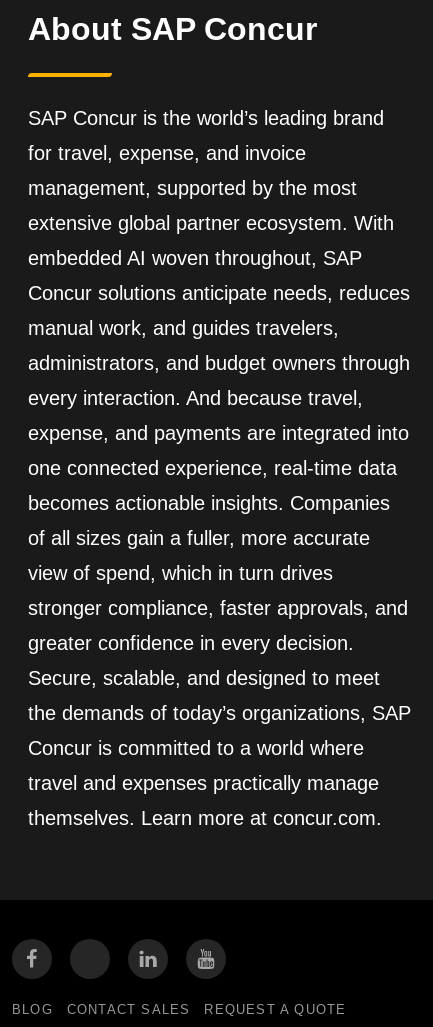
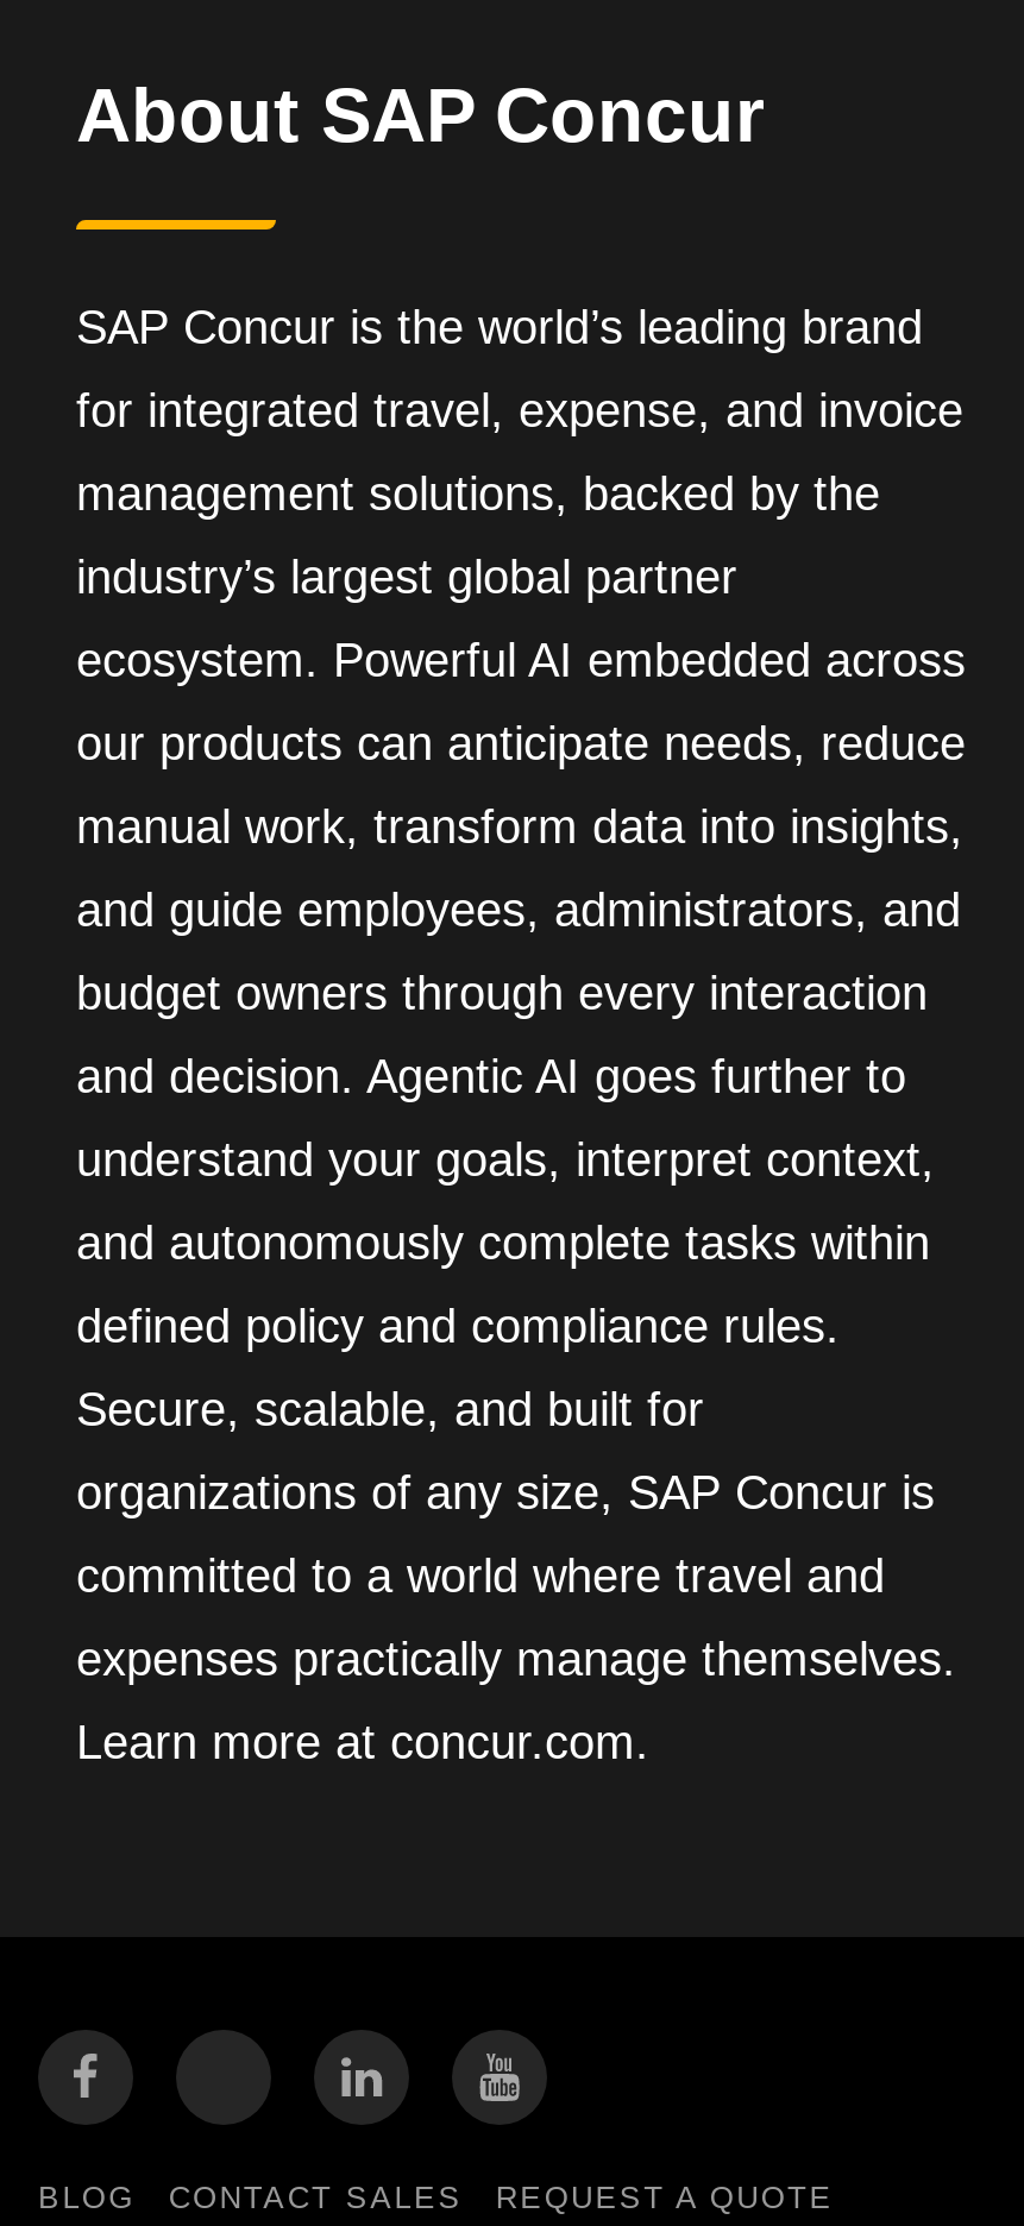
- for travel, expense, and invoice
- management, supported by the most
- extensive global partner ecosystem. With
- embedded AI woven throughout, SAP
- Concur solutions anticipate needs, reduces
- manual work, and guides travelers,
- administrators, and budget owners through
- every interaction. And because travel,
- expense, and payments are integrated into
- one connected experience, real-time data
- becomes actionable insights. Companies
- of all sizes gain a fuller, more accurate
- view of spend, which in turn drives
- stronger compliance, faster approvals, and
- greater confidence in every decision.
- Secure, scalable, and designed to meet
- the demands of today’s organizations, SAP
- Concur is committed to a world where
- travel and expenses practically manage
- themselves. Learn more at concur.com.
+ for integrated travel, expense, and invoice
+ management solutions, backed by the
+ industry’s largest global partner
+ ecosystem. Powerful AI embedded across
+ our products can anticipate needs, reduce
+ manual work, transform data into insights,
+ and guide employees, administrators, and
+ budget owners through every interaction
+ and decision. Agentic AI goes further to
+ understand your goals, interpret context,
+ and autonomously complete tasks within
+ defined policy and compliance rules.
+ Secure, scalable, and built for
+ organizations of any size, SAP Concur is
+ committed to a world where travel and
+ expenses practically manage themselves.
+ Learn more at concur.com.
